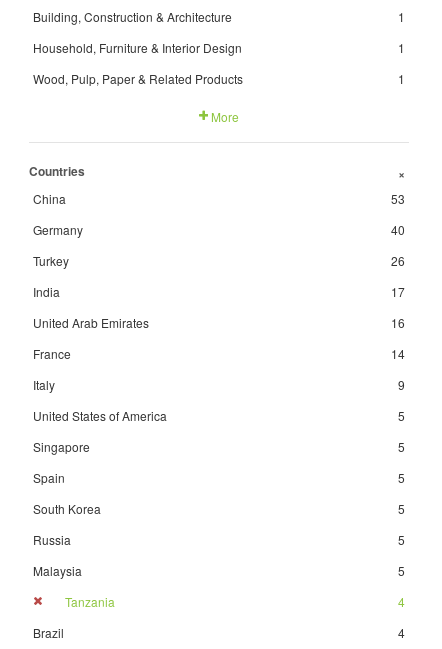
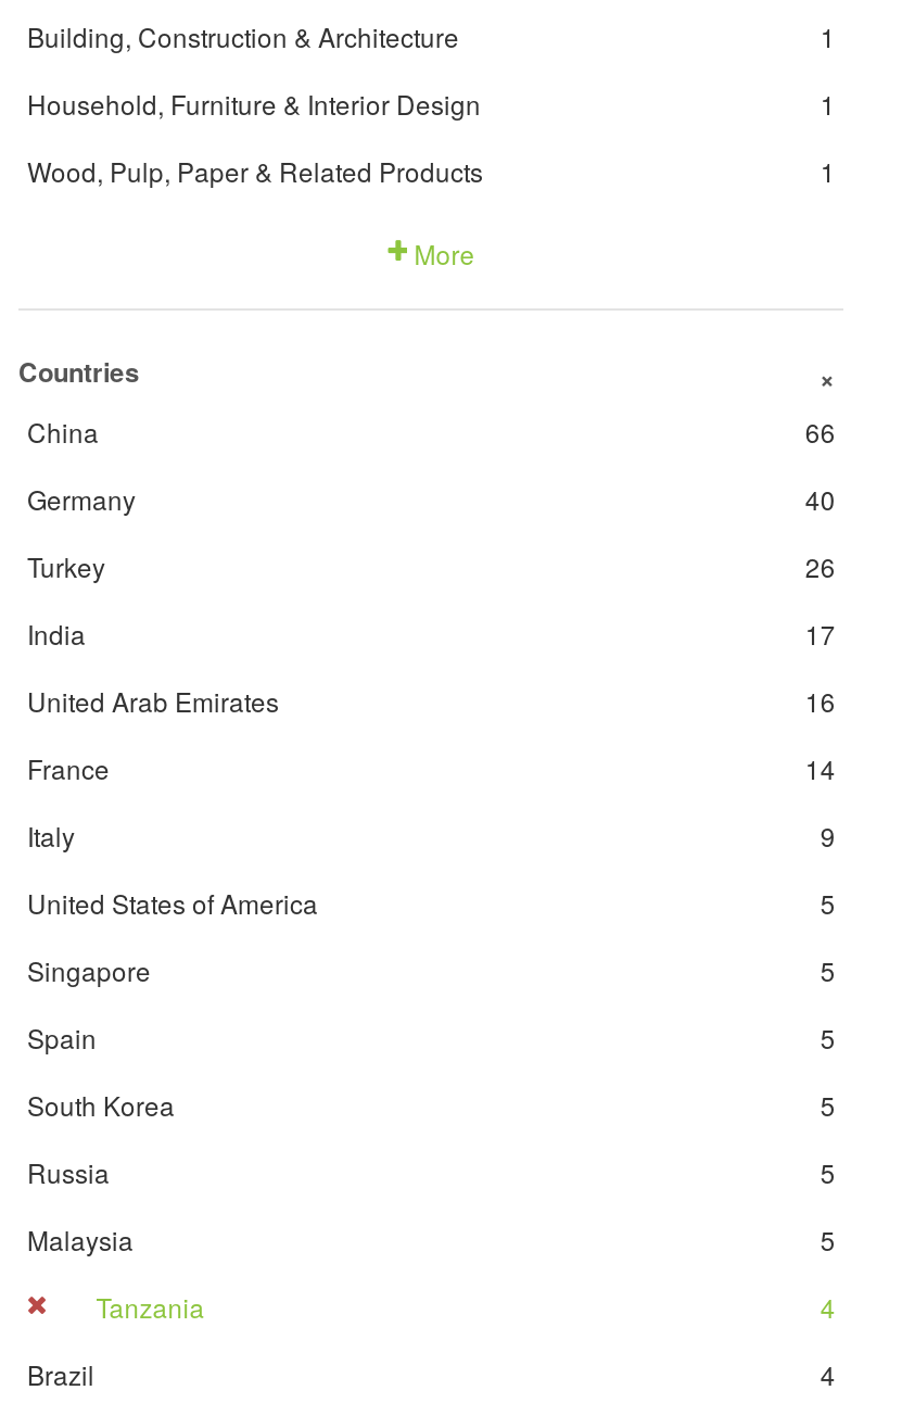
- 53
+ 66
